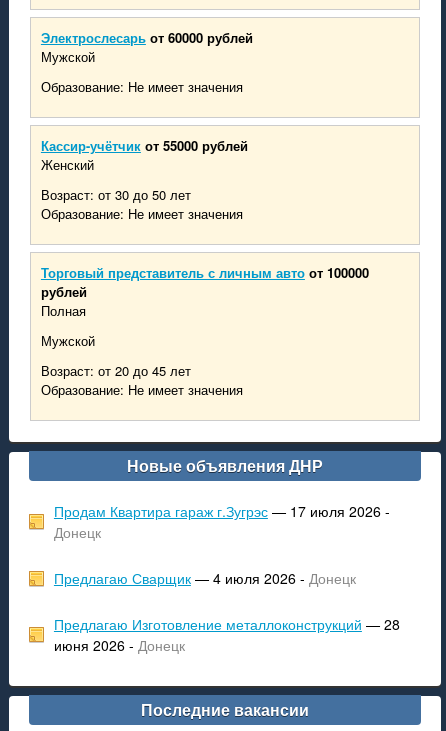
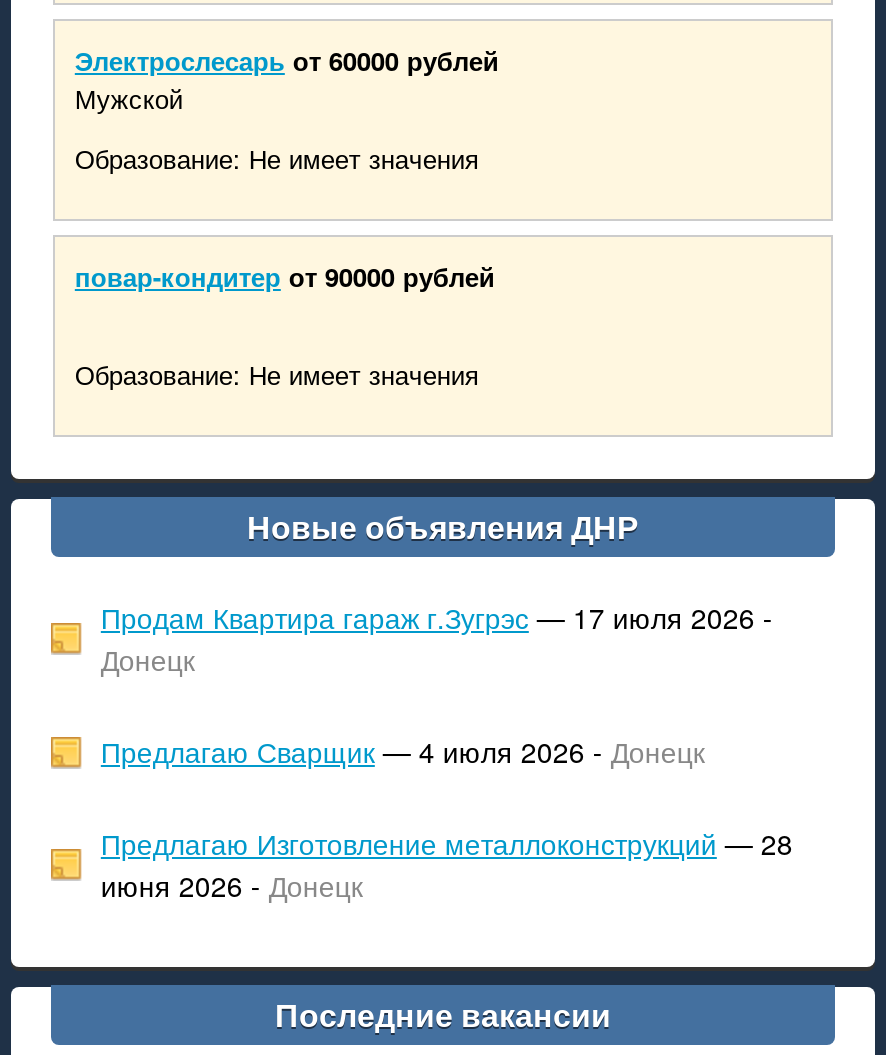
- Кассир-учётчик от 55000 рублей
- Женский
- Возраст: от 30 до 50 лет
- Образование: Не имеет значения
- Торговый представитель с личным авто от 100000
- рублей
- Полная
- Мужской
- Возраст: от 20 до 45 лет
+ повар-кондитер от 90000 рублей
